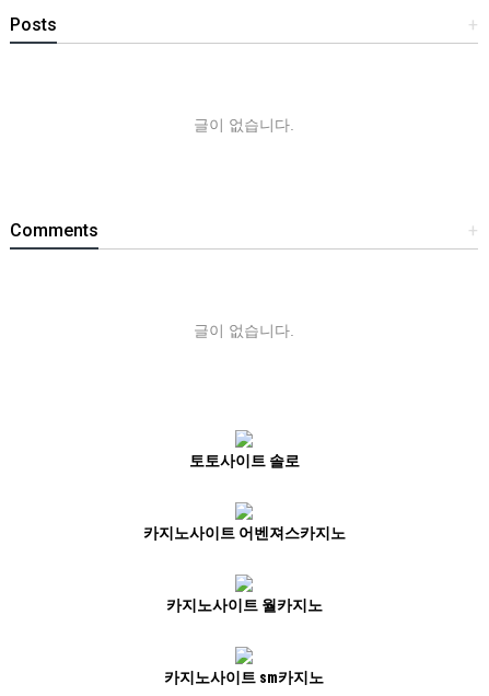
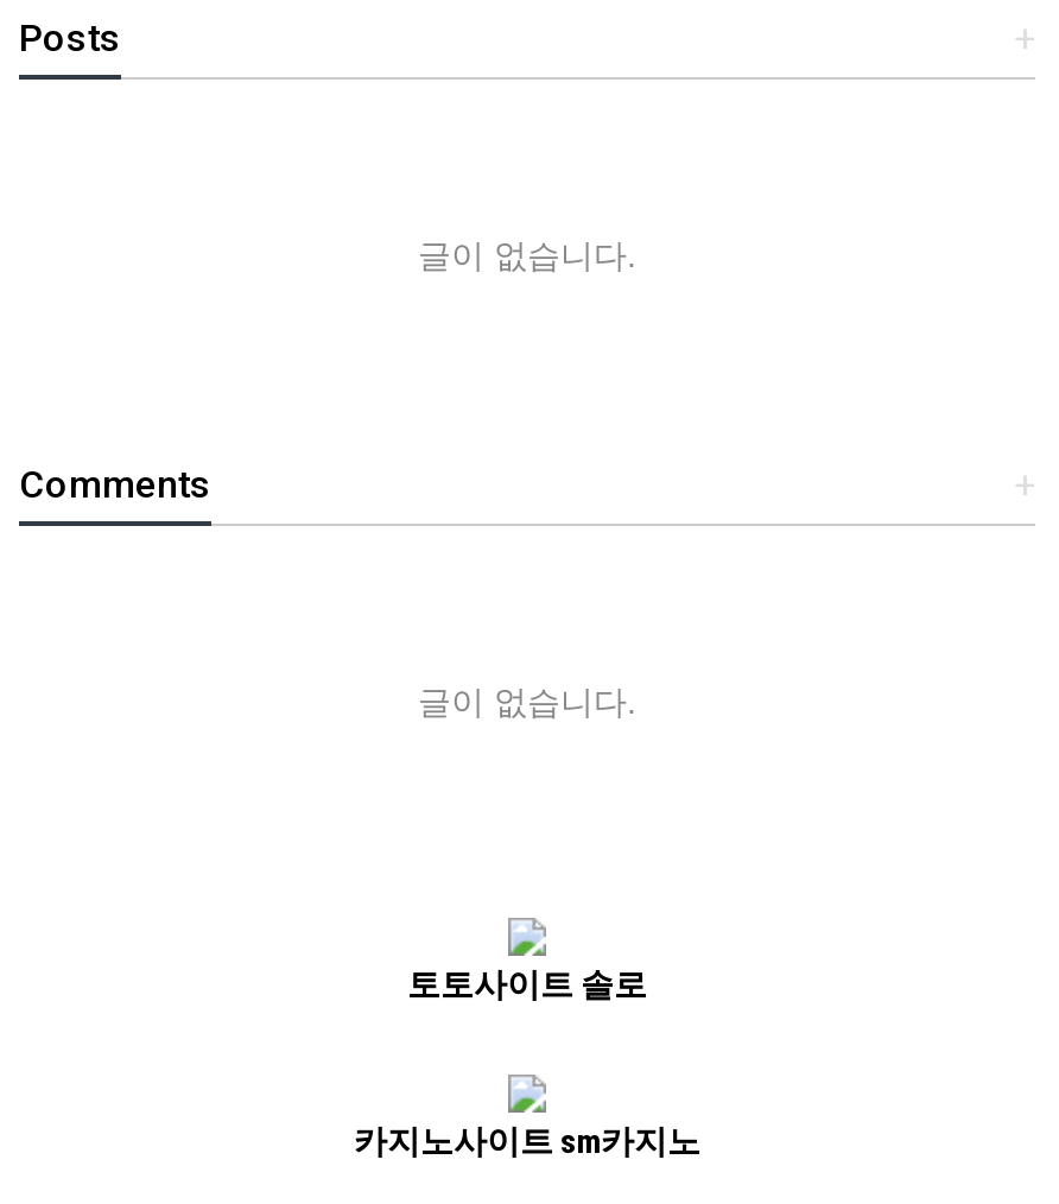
- 카지노사이트 어벤져스카지노

- 카지노사이트 월카지노
